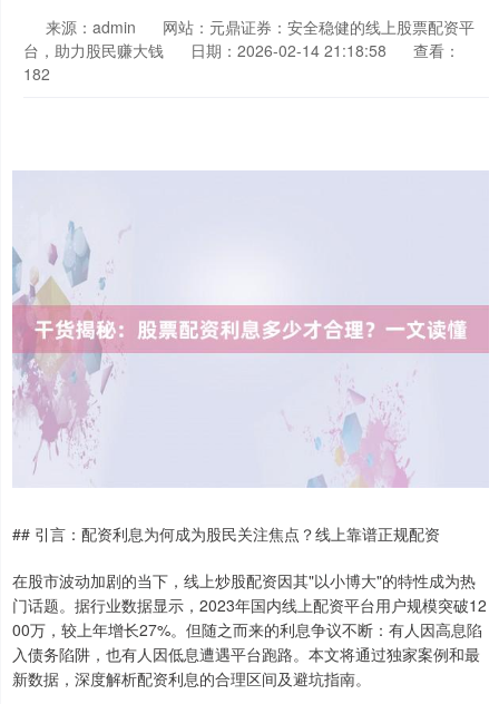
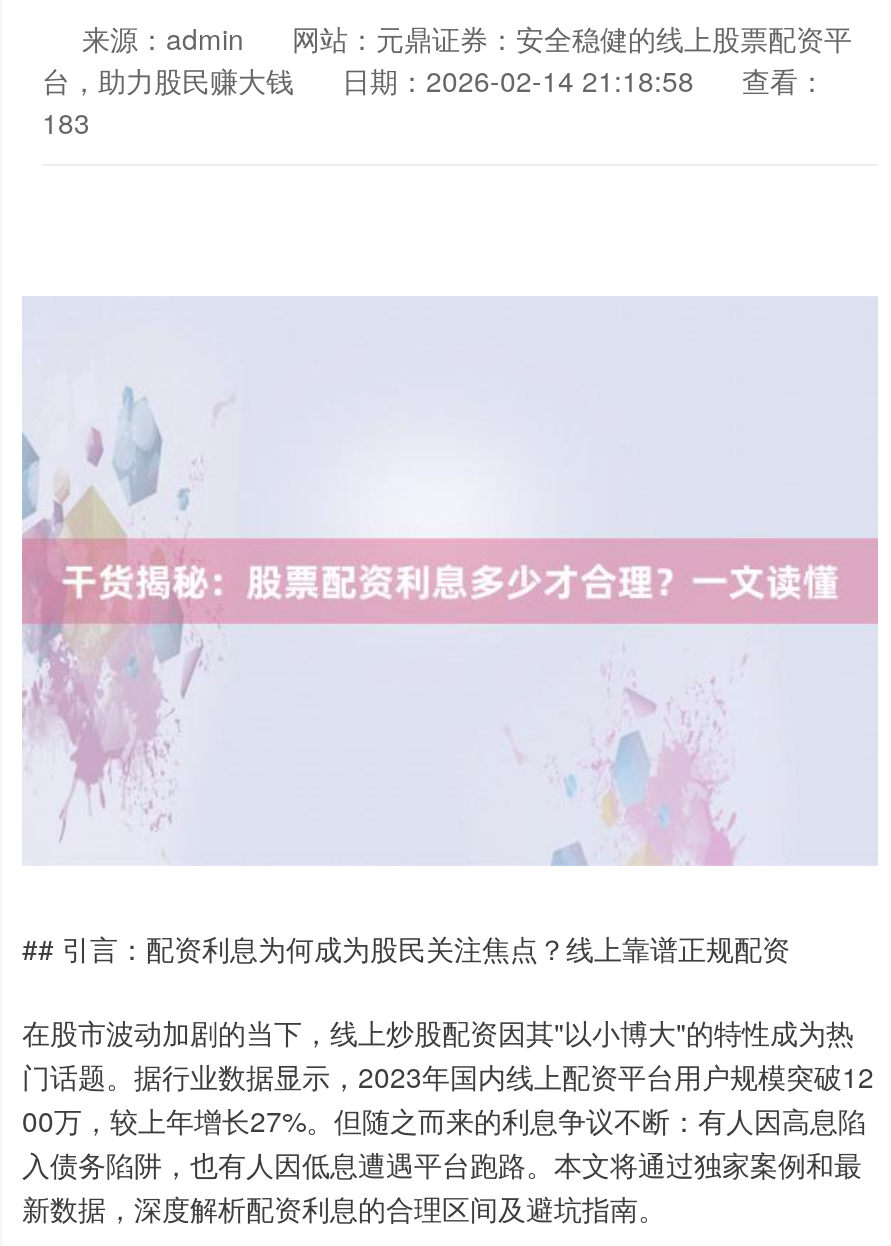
- 182
+ 183
